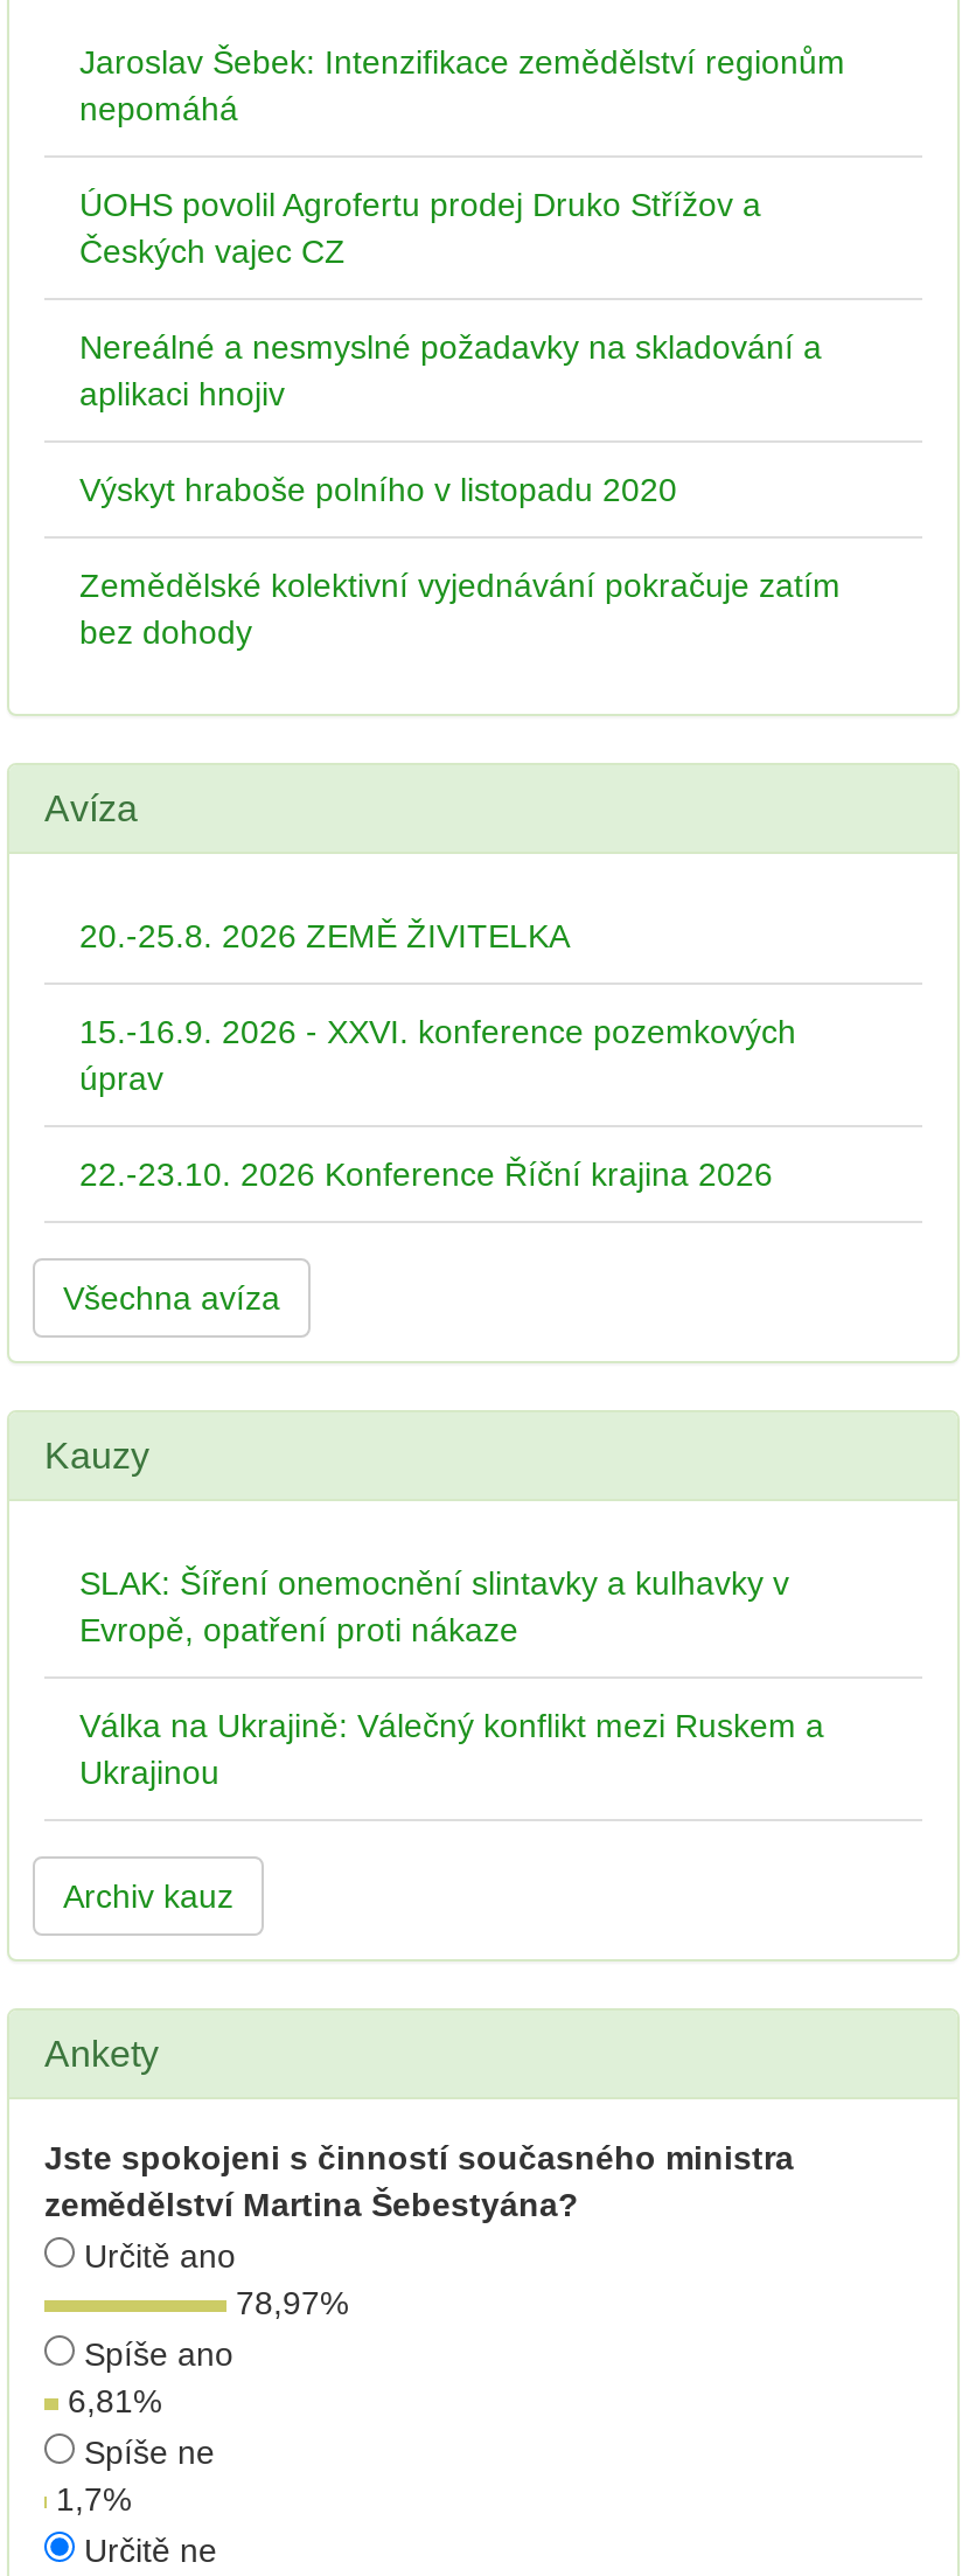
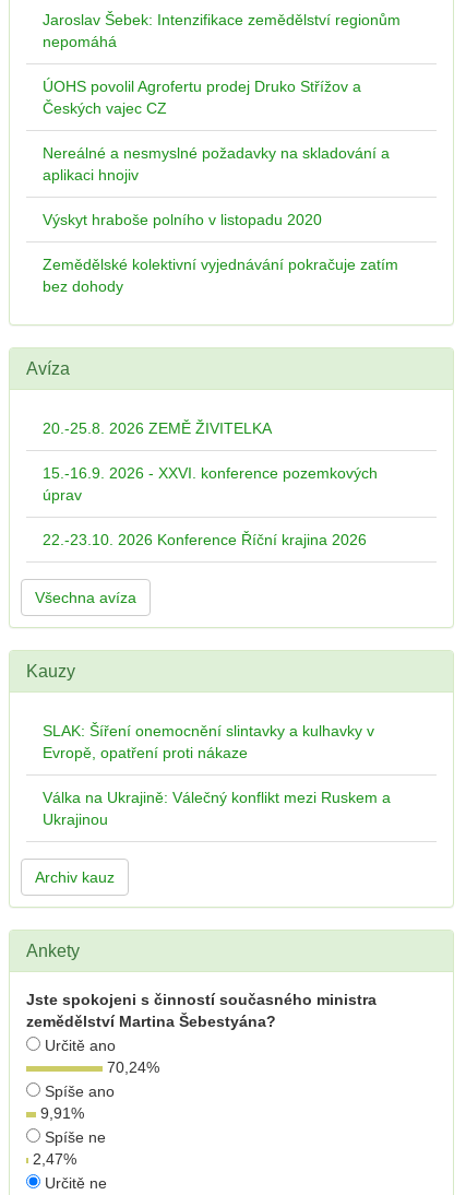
- 78,97%
+ 70,24%

- 6,81%
+ 9,91%

- 1,7%
+ 2,47%
